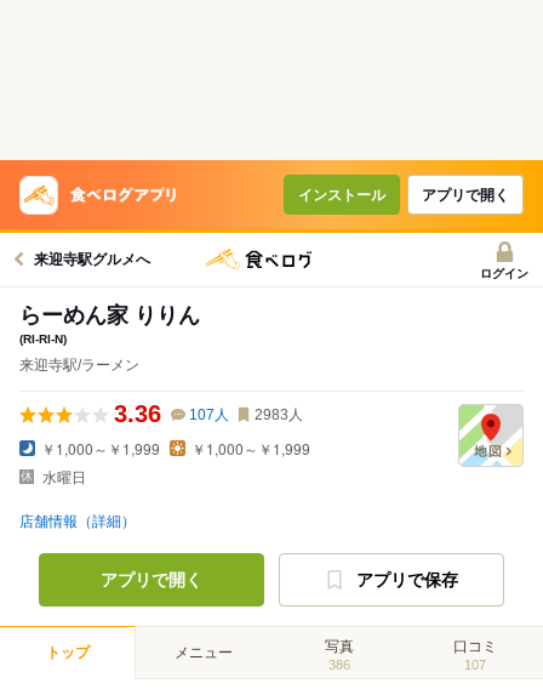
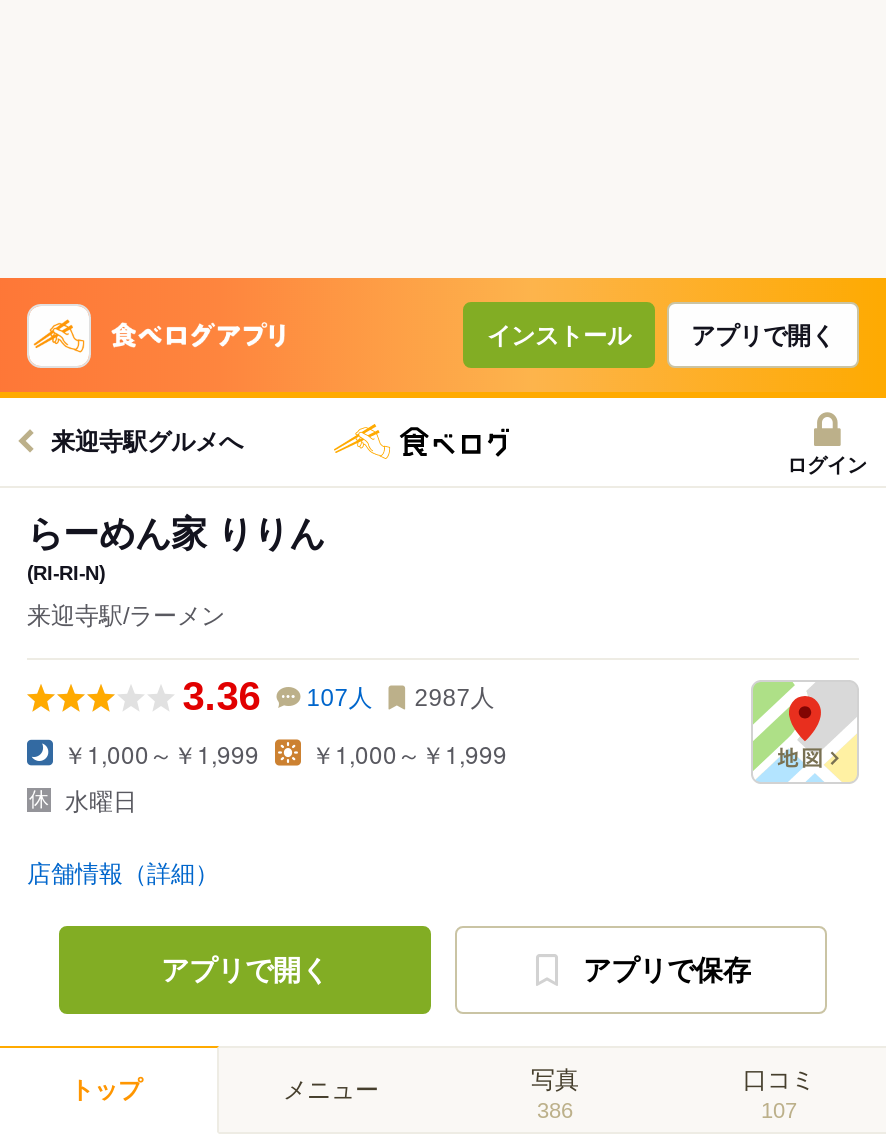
- 3.36 107人 2983人
+ 3.36 107人 2987人
